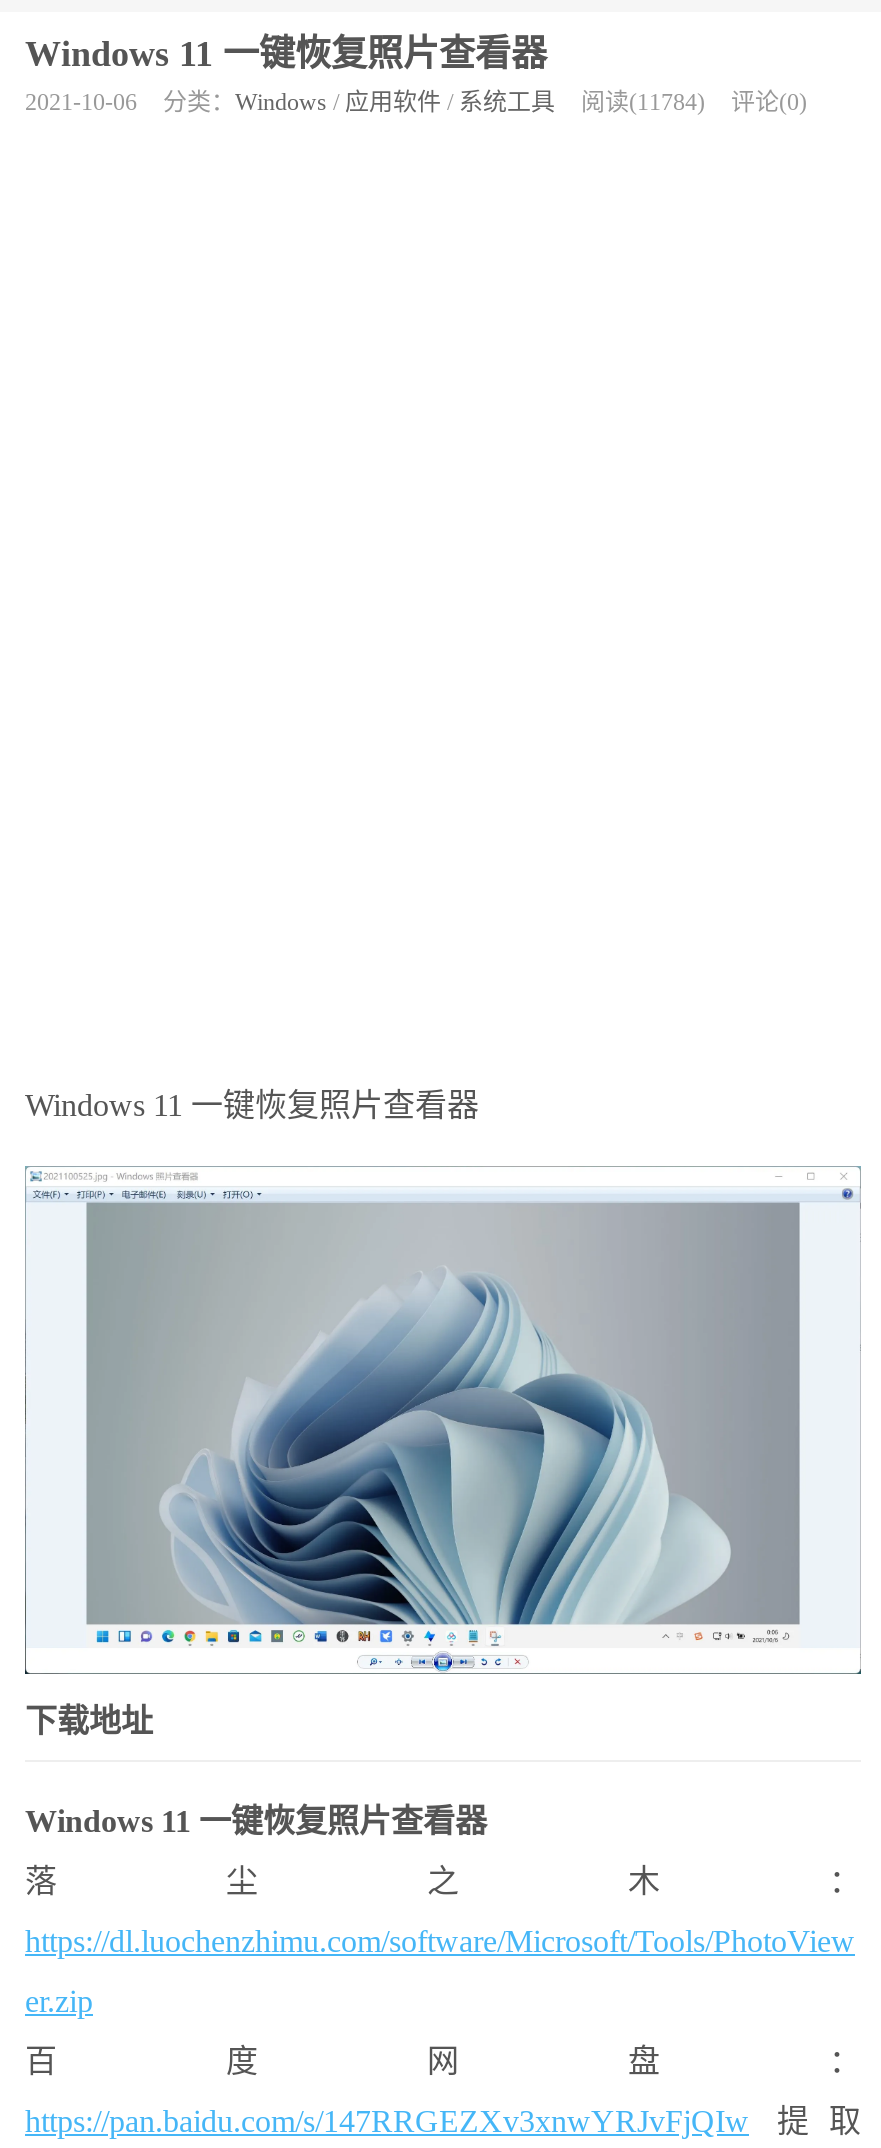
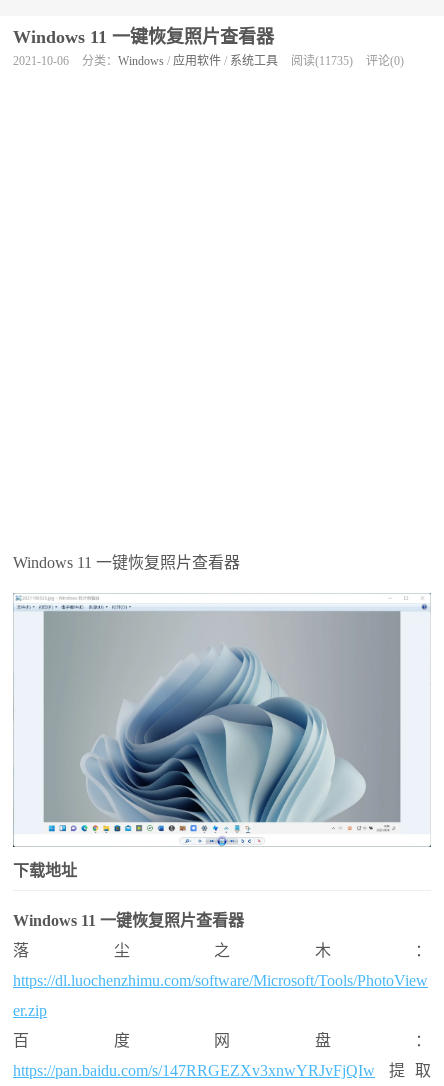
- 2021-10-06 分类：Windows /应用软件/系统工具 阅读(11784) 评论(0)
+ 2021-10-06 分类：Windows /应用软件/系统工具 阅读(11735) 评论(0)
